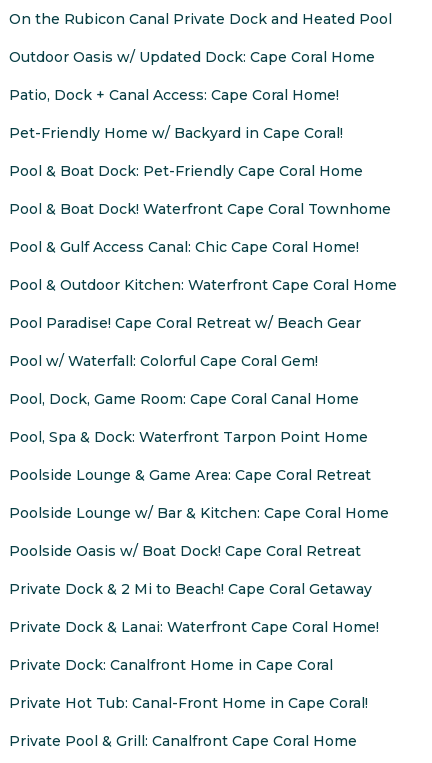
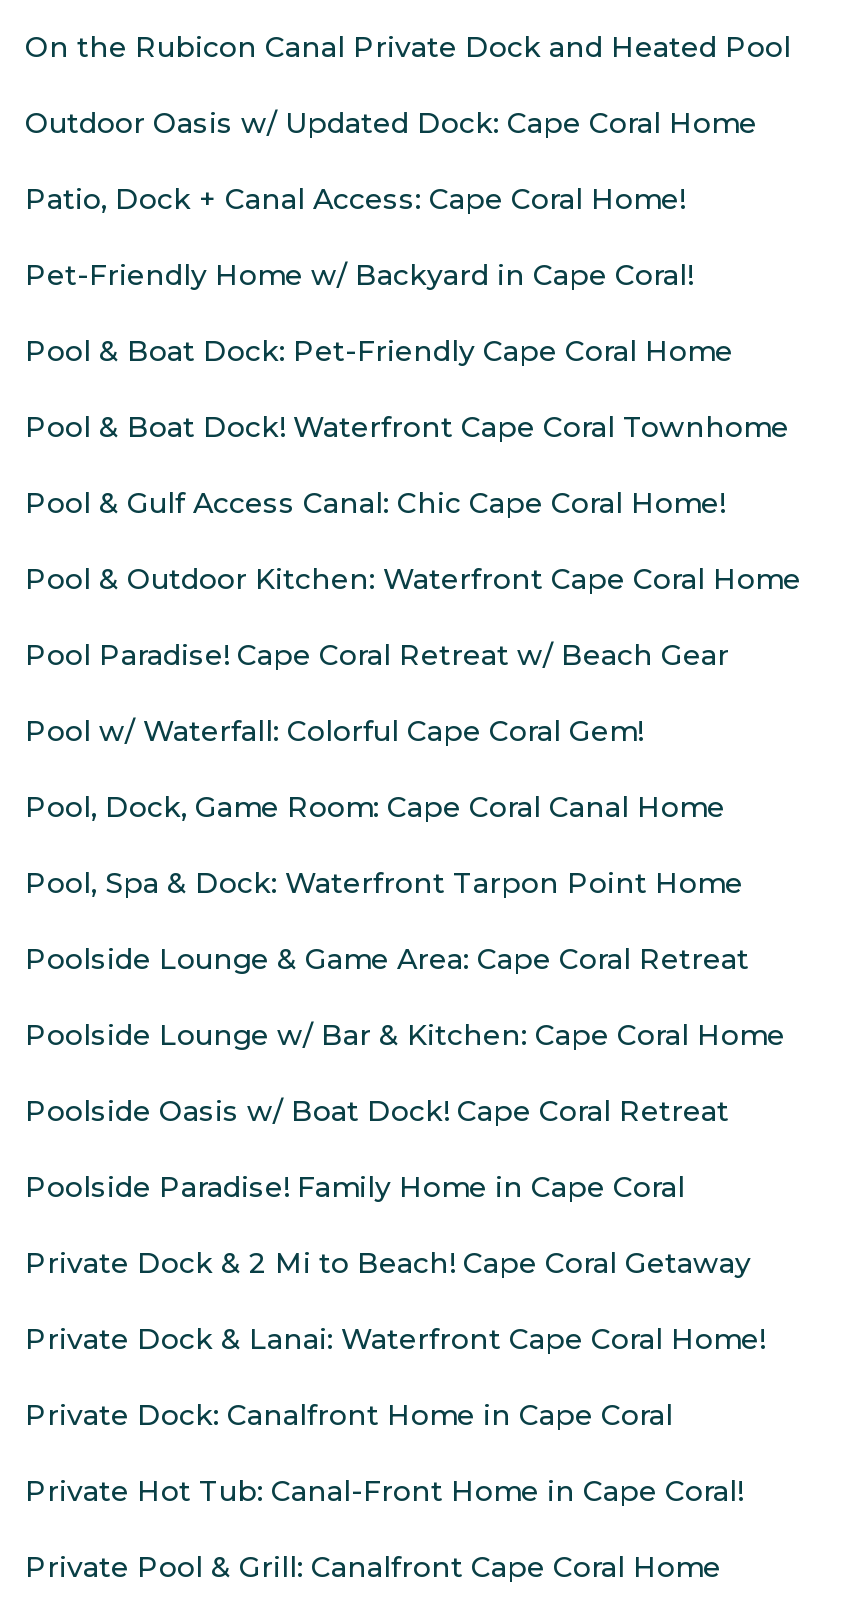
+ Poolside Paradise! Family Home in Cape Coral
